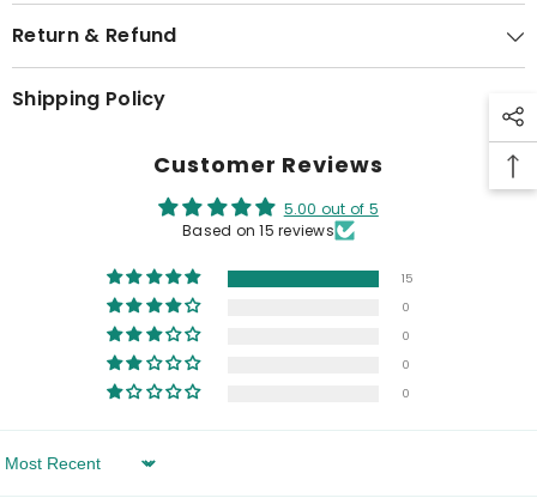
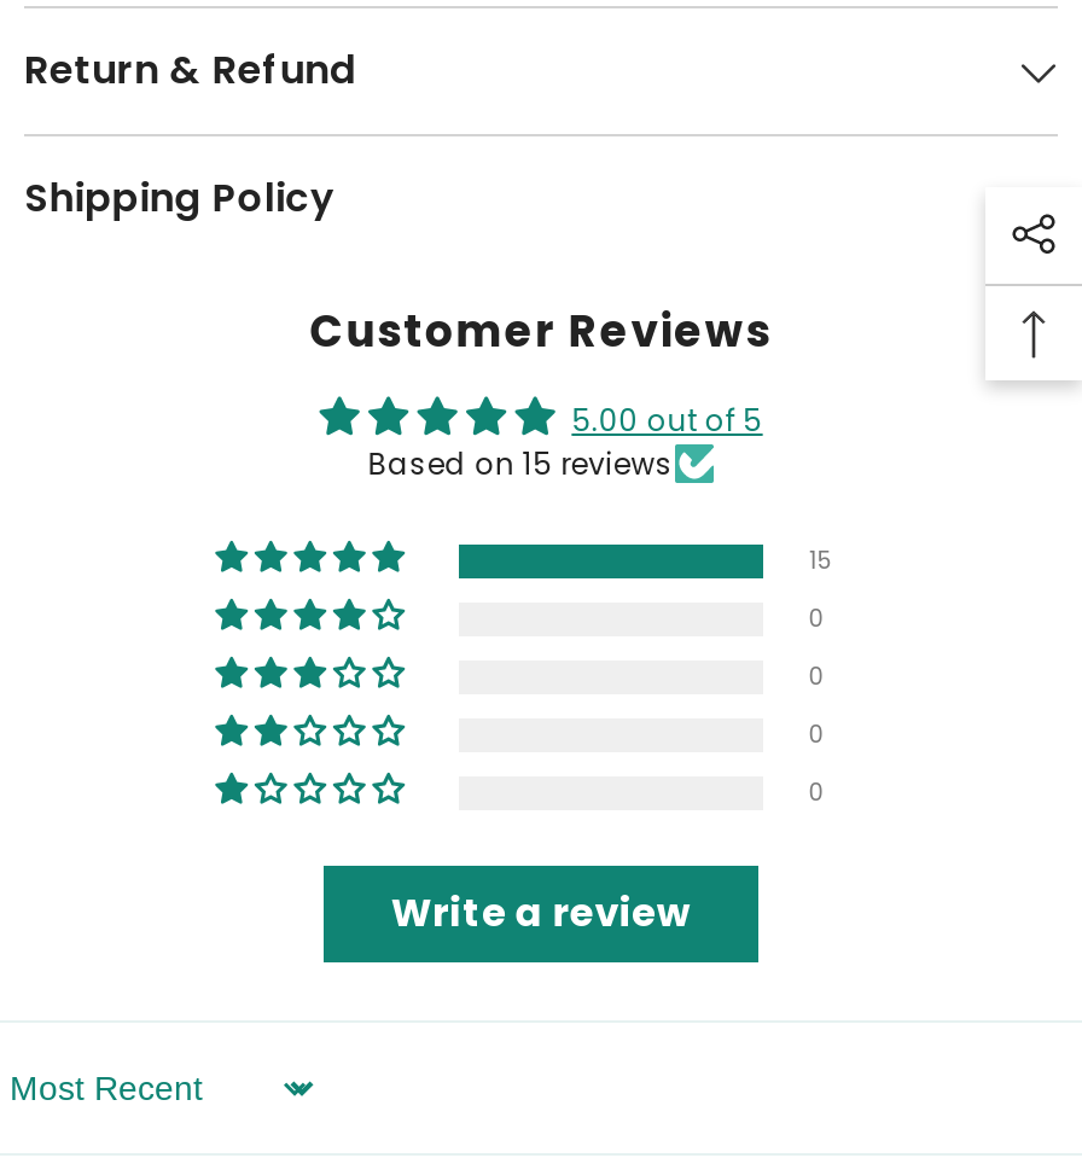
+ Write a review
